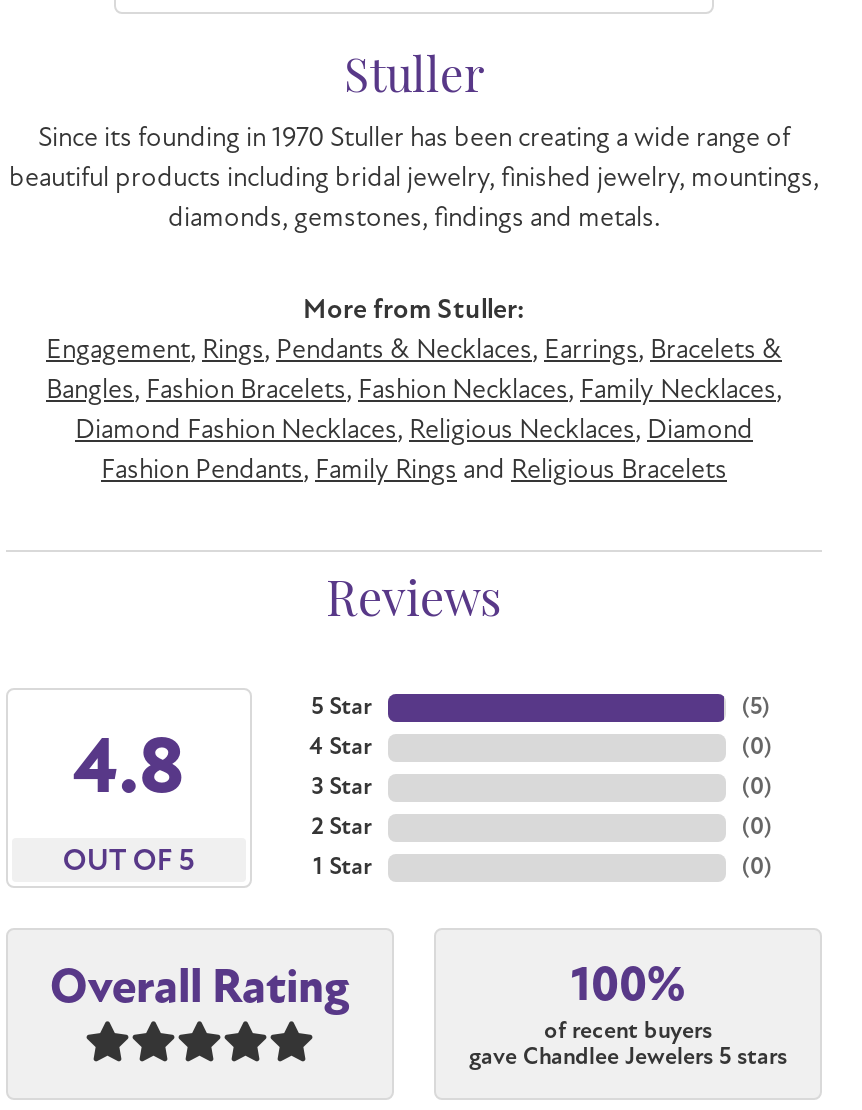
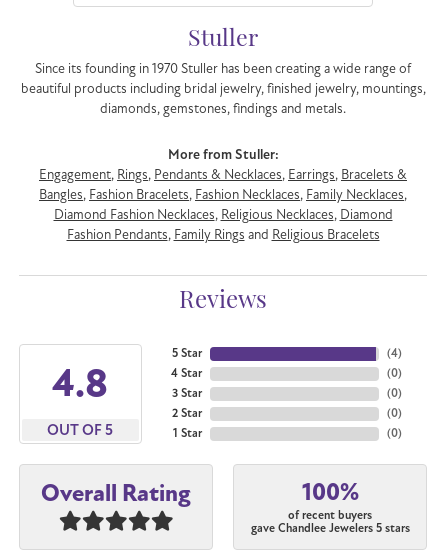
- (5)
+ (4)
